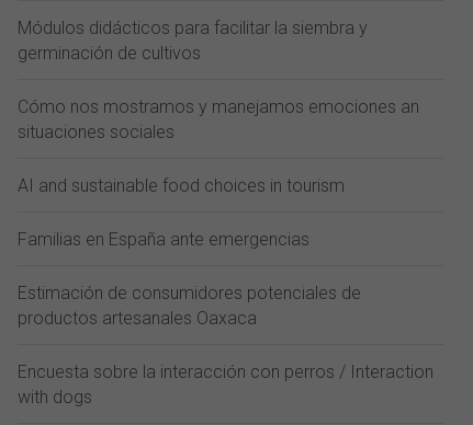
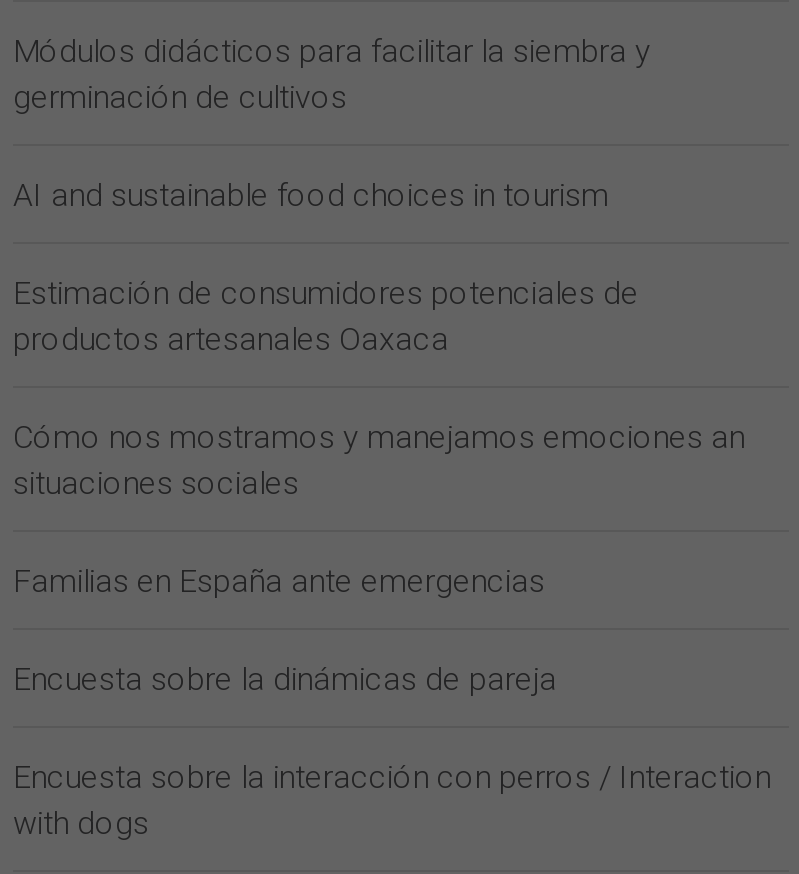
moved down: Cómo nos mostramos y manejamos emociones an | situaciones sociales

moved up: AI and sustainable food choices in tourism

moved down: Familias en España ante emergencias

+ Encuesta sobre la dinámicas de pareja

moved up: Estimación de consumidores potenciales de | productos artesanales Oaxaca
